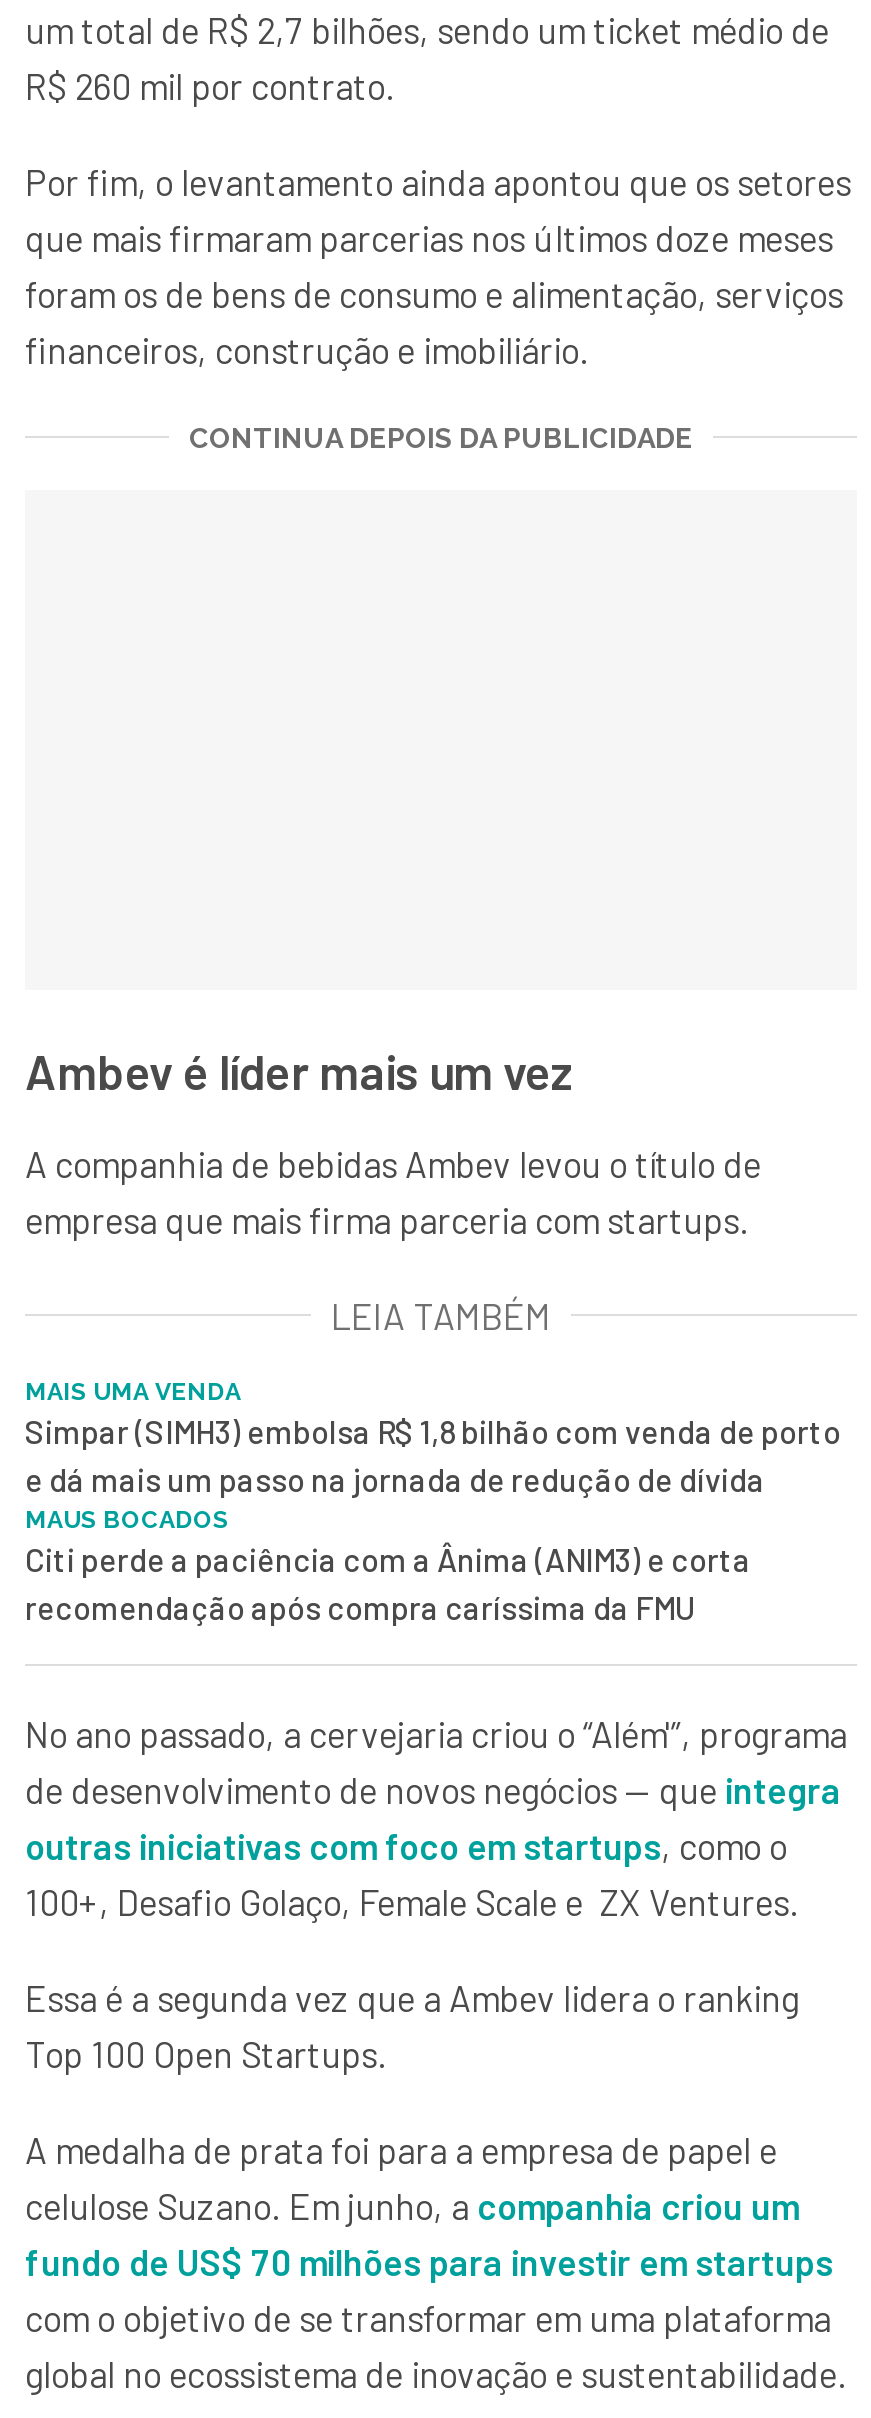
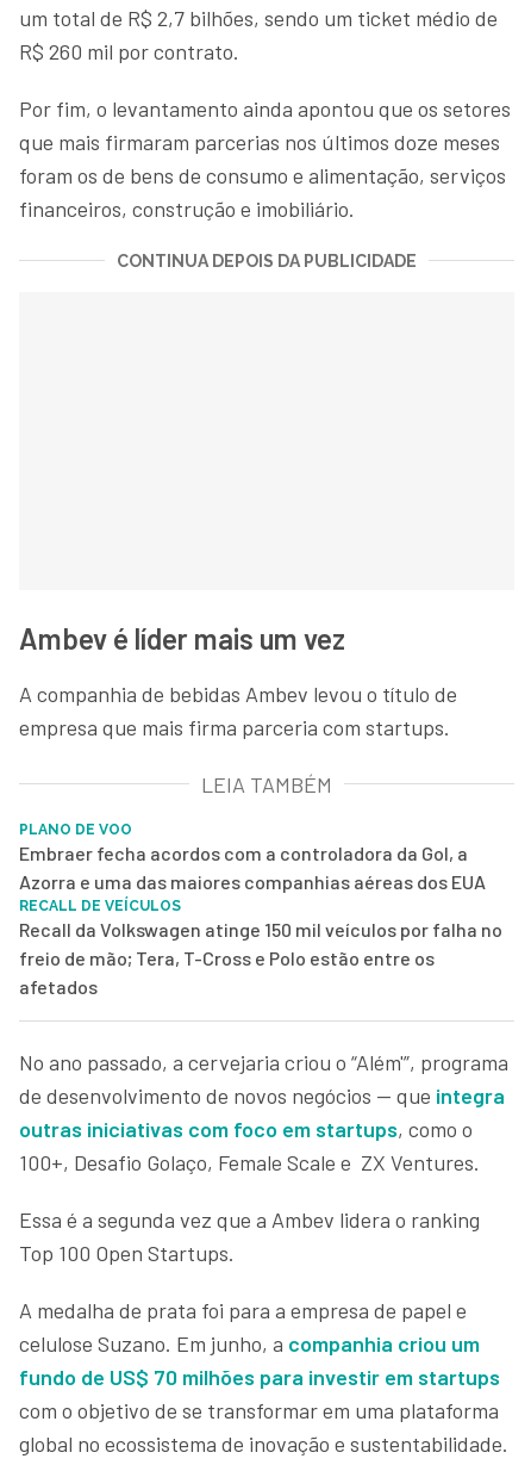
- MAIS UMA VENDA
- Simpar (SIMH3) embolsa R$ 1,8 bilhão com venda de porto
- e dá mais um passo na jornada de redução de dívida
- MAUS BOCADOS
- Citi perde a paciência com a Ânima (ANIM3) e corta
- recomendação após compra caríssima da FMU
+ PLANO DE VOO
+ Embraer fecha acordos com a controladora da Gol, a
+ Azorra e uma das maiores companhias aéreas dos EUA
+ RECALL DE VEÍCULOS
+ Recall da Volkswagen atinge 150 mil veículos por falha no
+ freio de mão; Tera, T-Cross e Polo estão entre os
+ afetados
